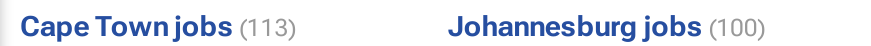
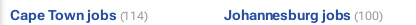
- Cape Town jobs (113)
+ Cape Town jobs (114)
